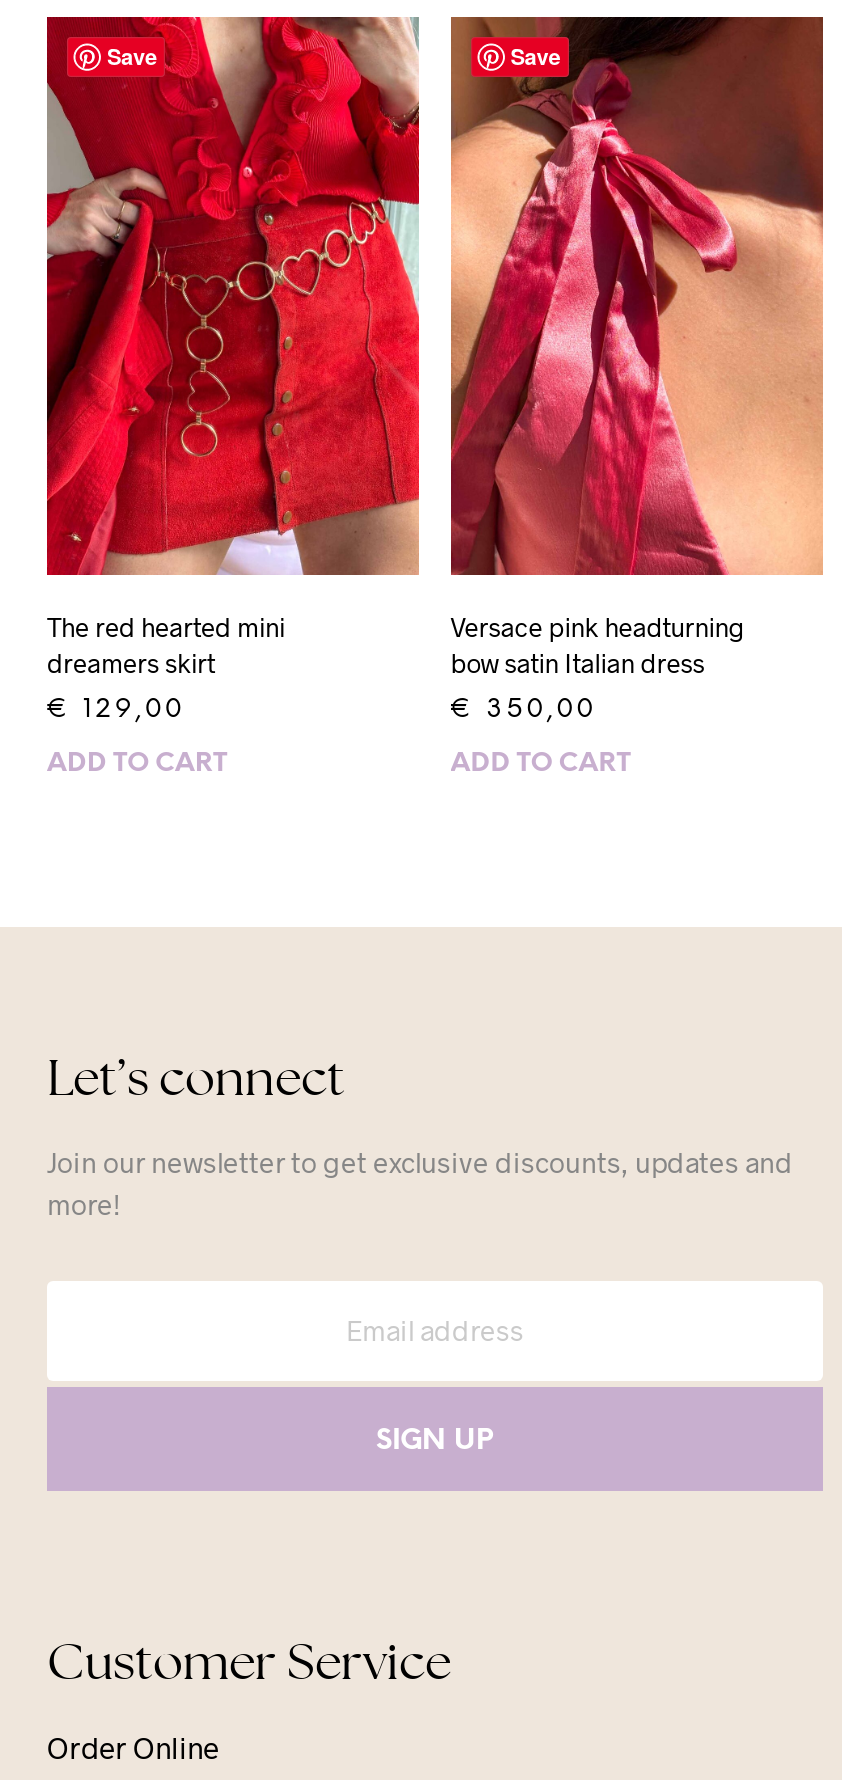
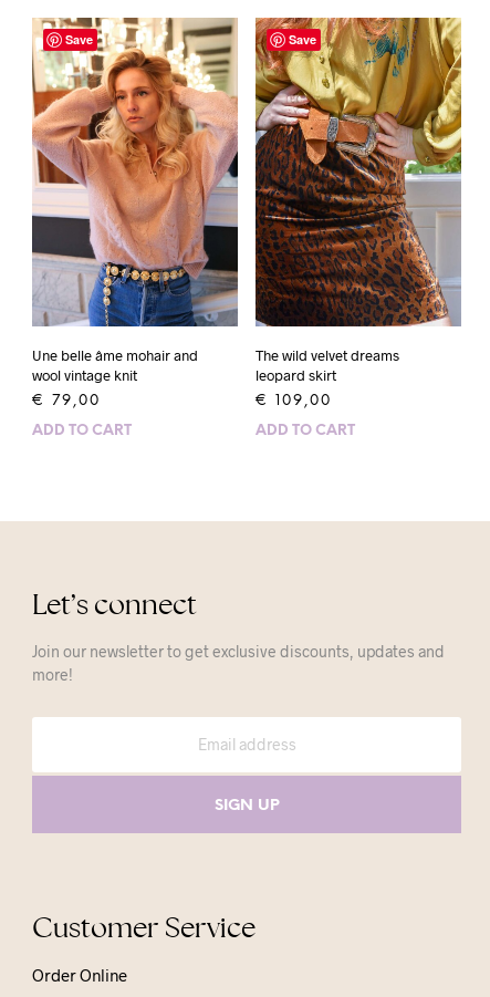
- [image]
- The red hearted mini
- dreamers skirt
+ [image]
+ Une belle âme mohair and
+ wool vintage knit

- [image]
- Versace pink headturning
- bow satin Italian dress
+ [image]
+ The wild velvet dreams
+ leopard skirt

- €129,00
+ €79,00

- €350,00
+ €109,00
